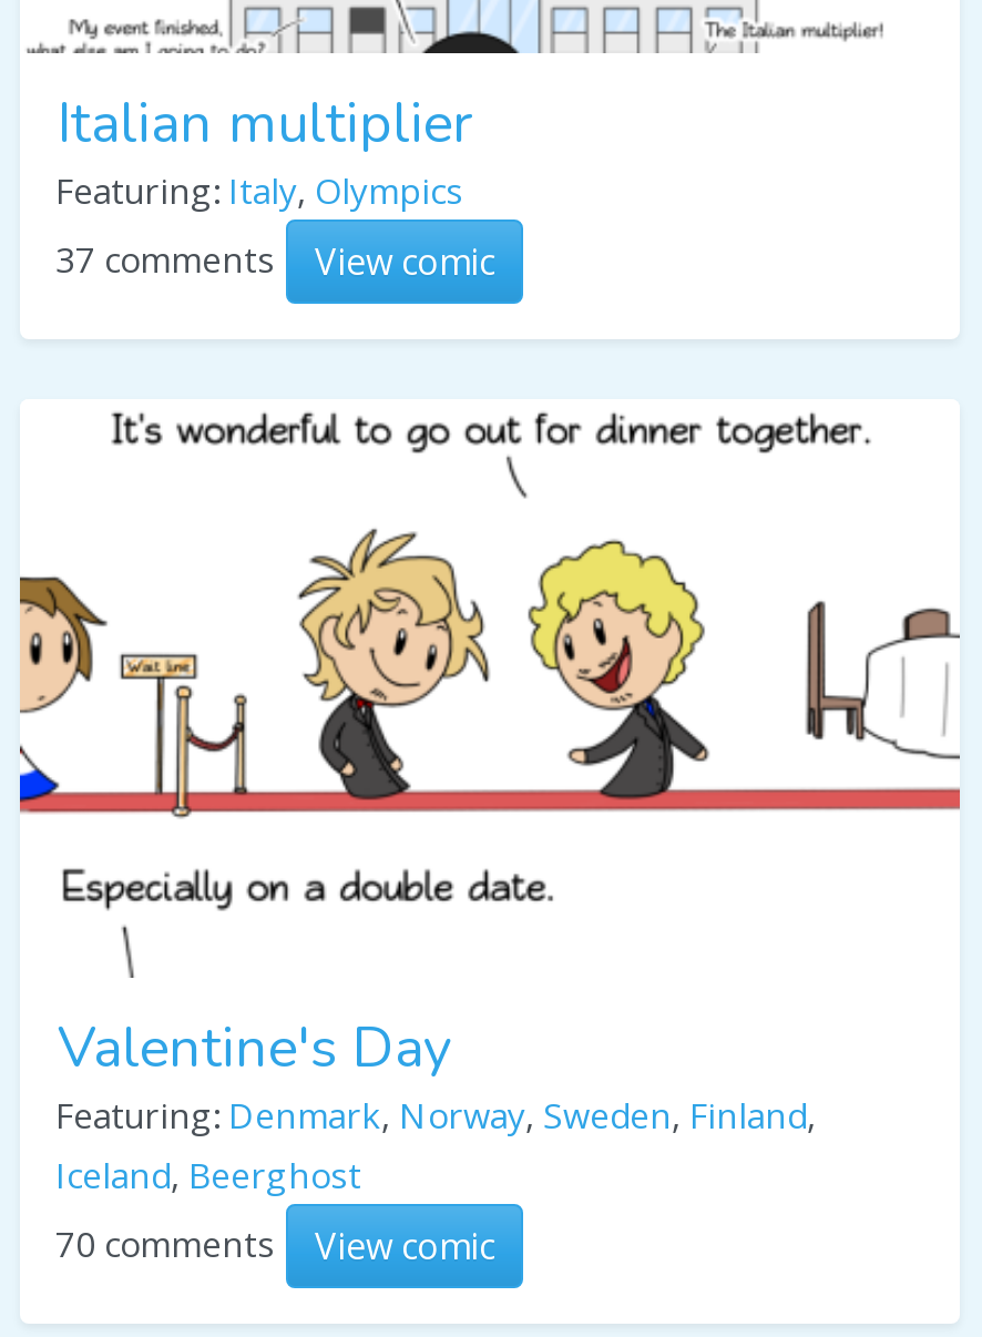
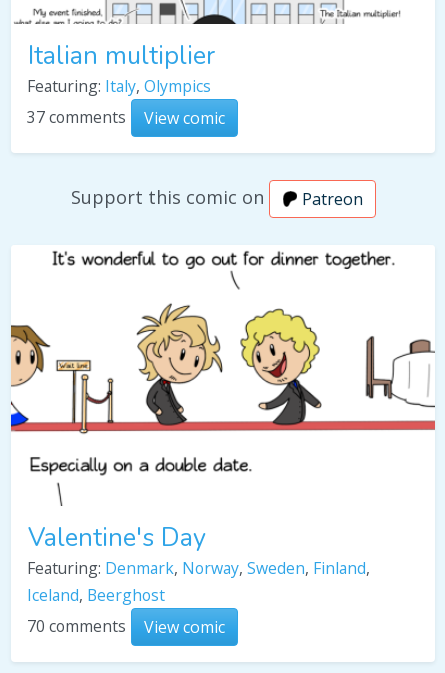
+ Support this comic on
+ Patreon
